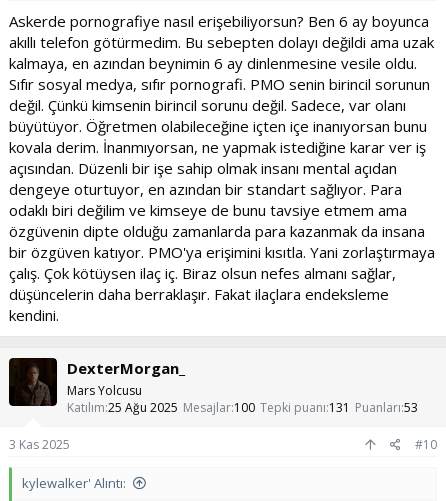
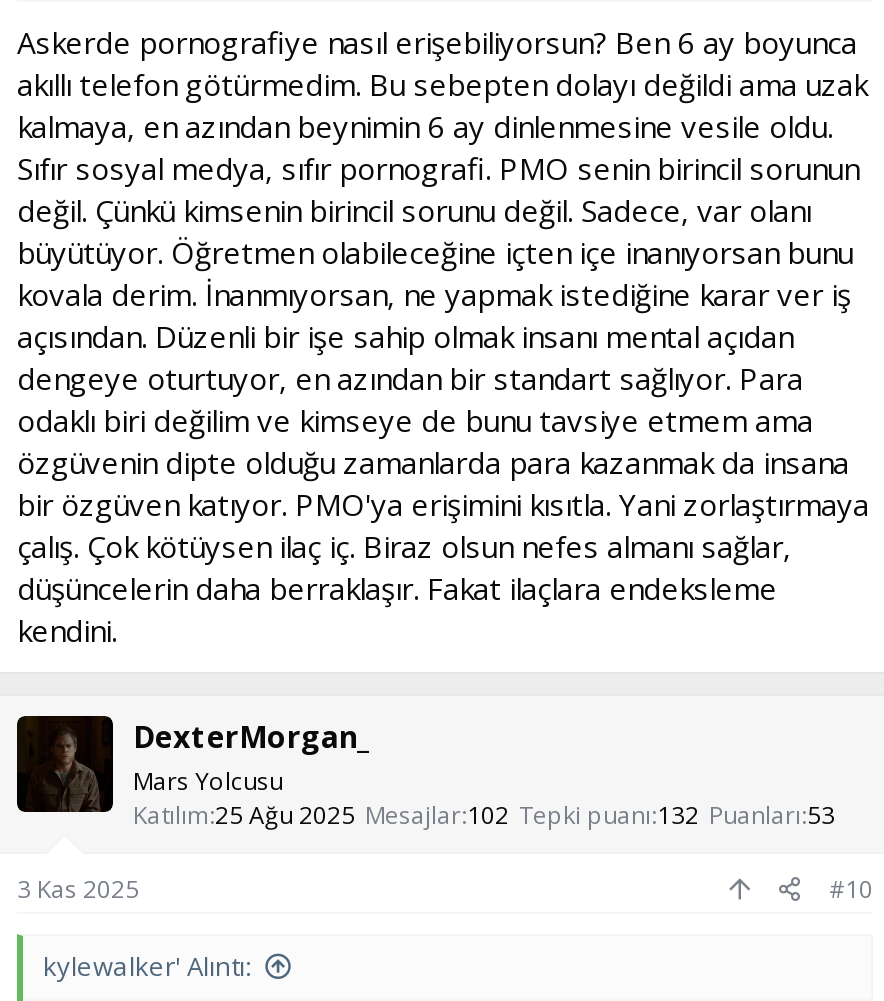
- Katılım 25 Ağu 2025 Mesajlar 100 Tepki puanı 131 Puanları 53
+ Katılım 25 Ağu 2025 Mesajlar 102 Tepki puanı 132 Puanları 53
